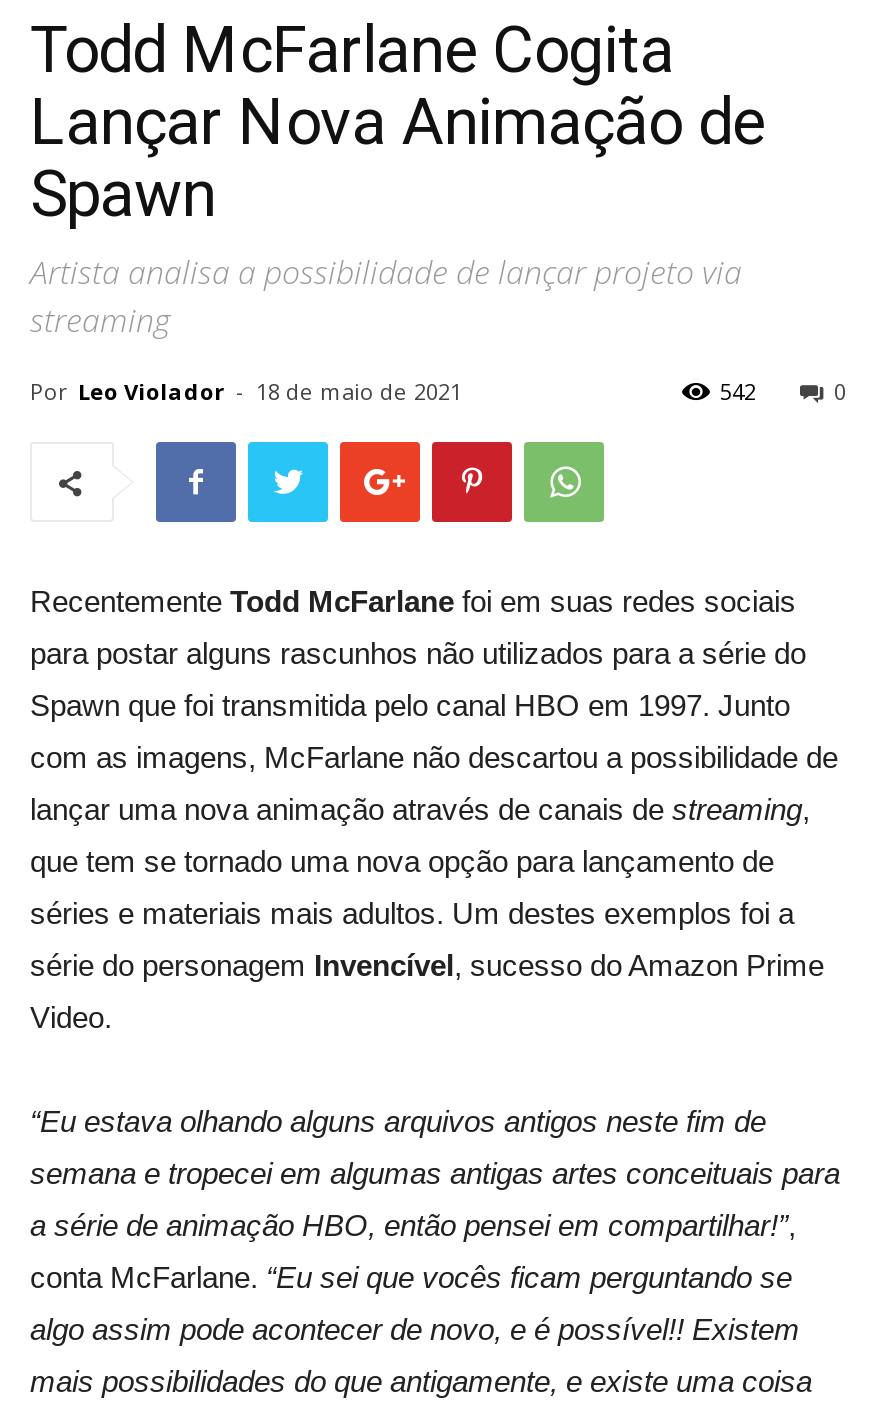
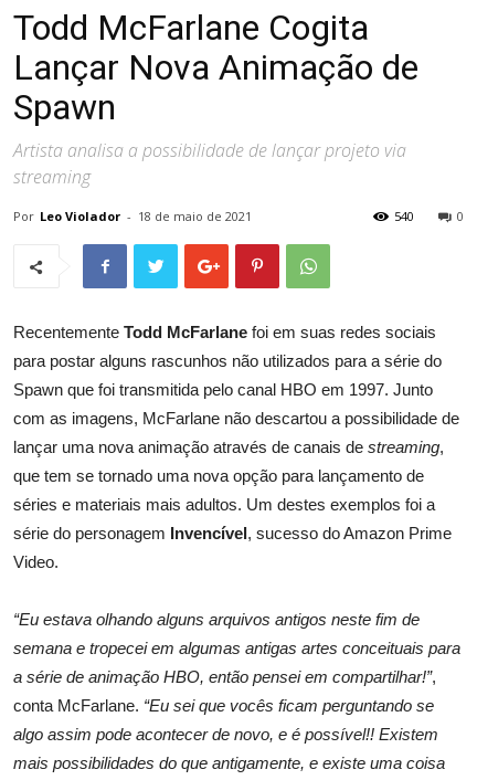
- 542
+ 540
